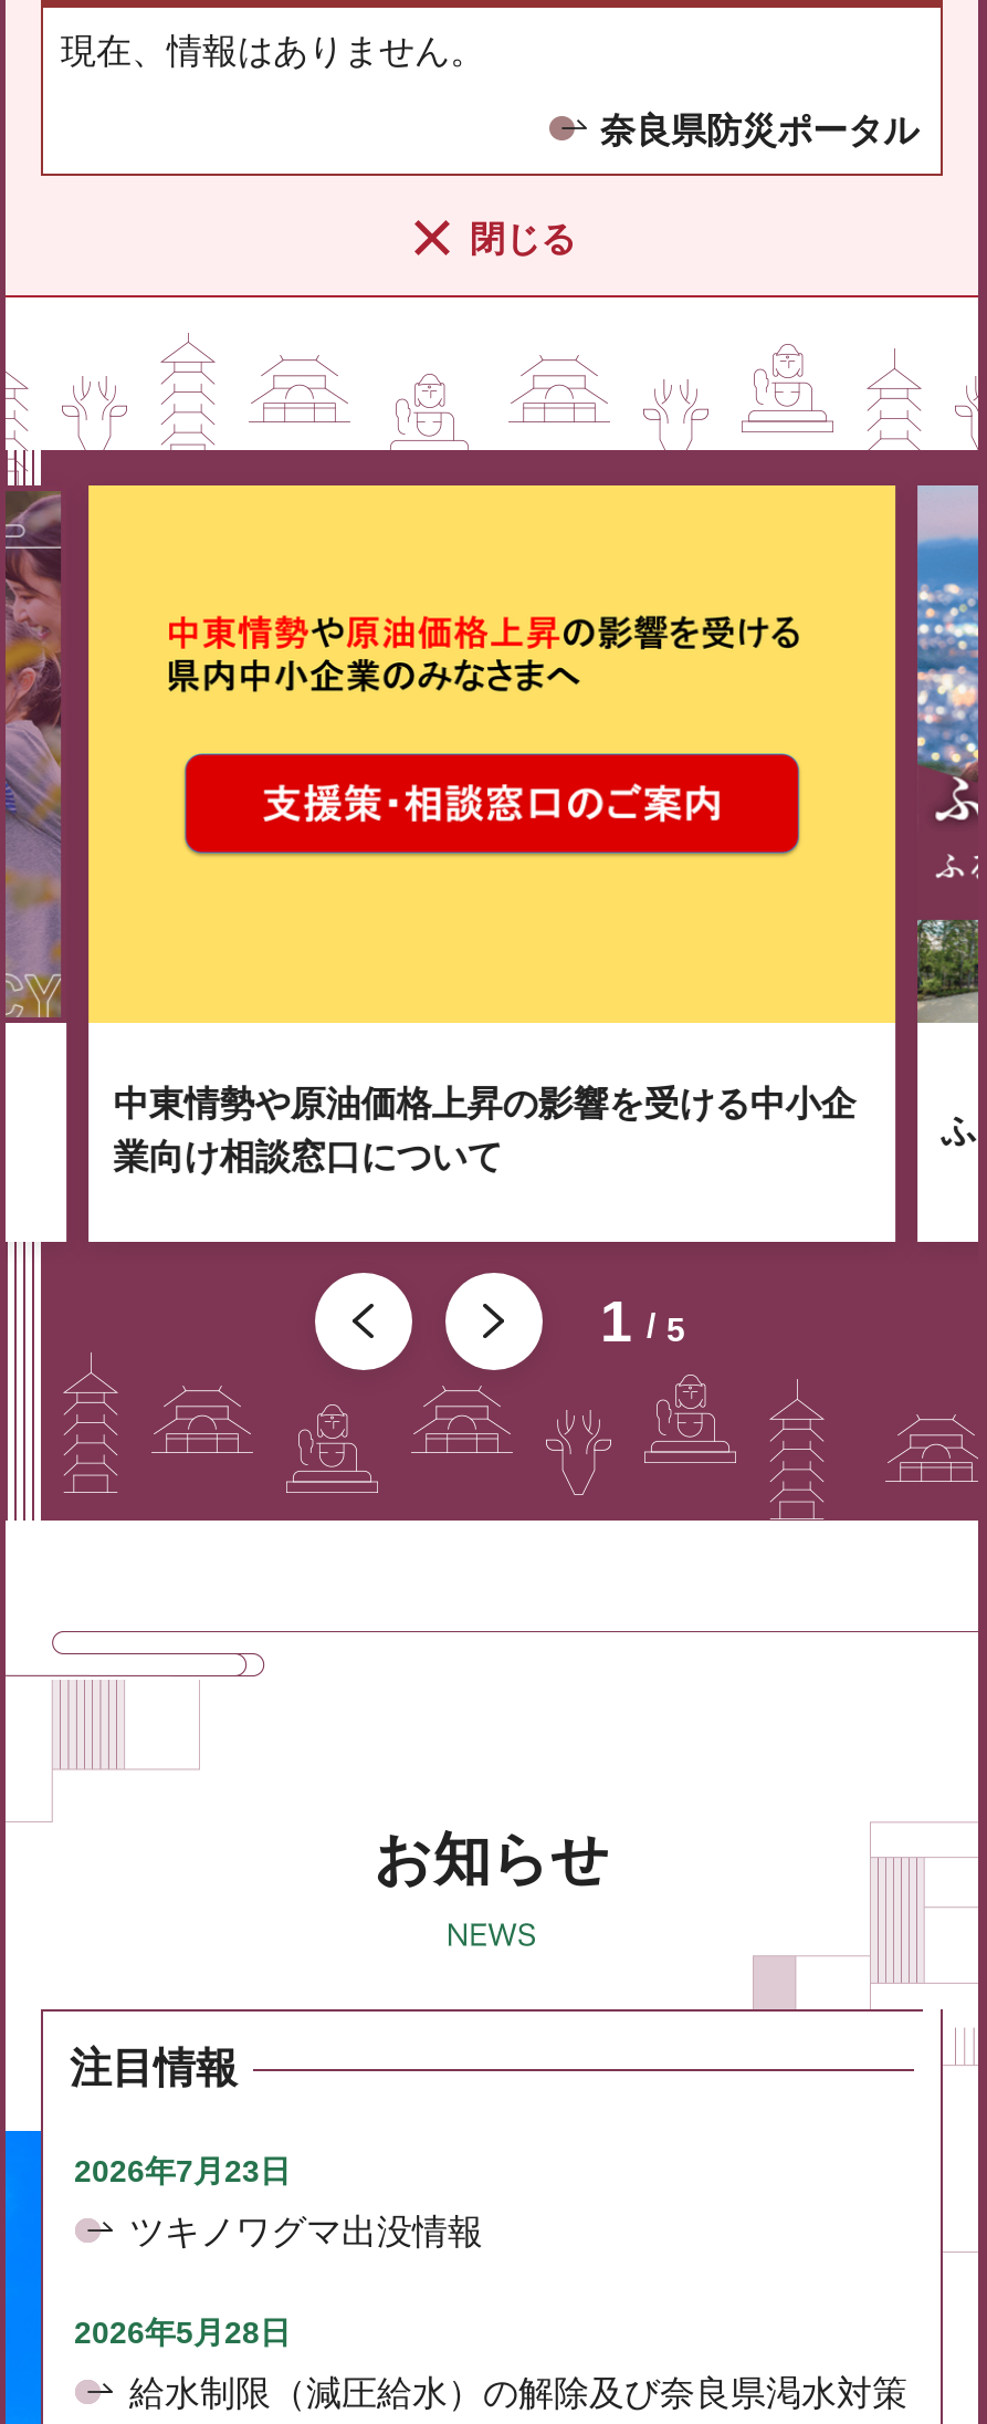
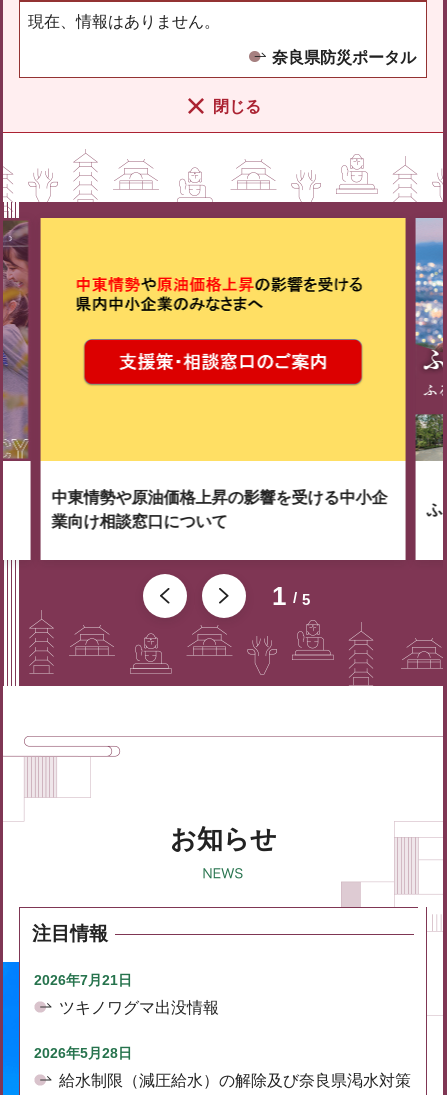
- 2026年7月23日
+ 2026年7月21日
